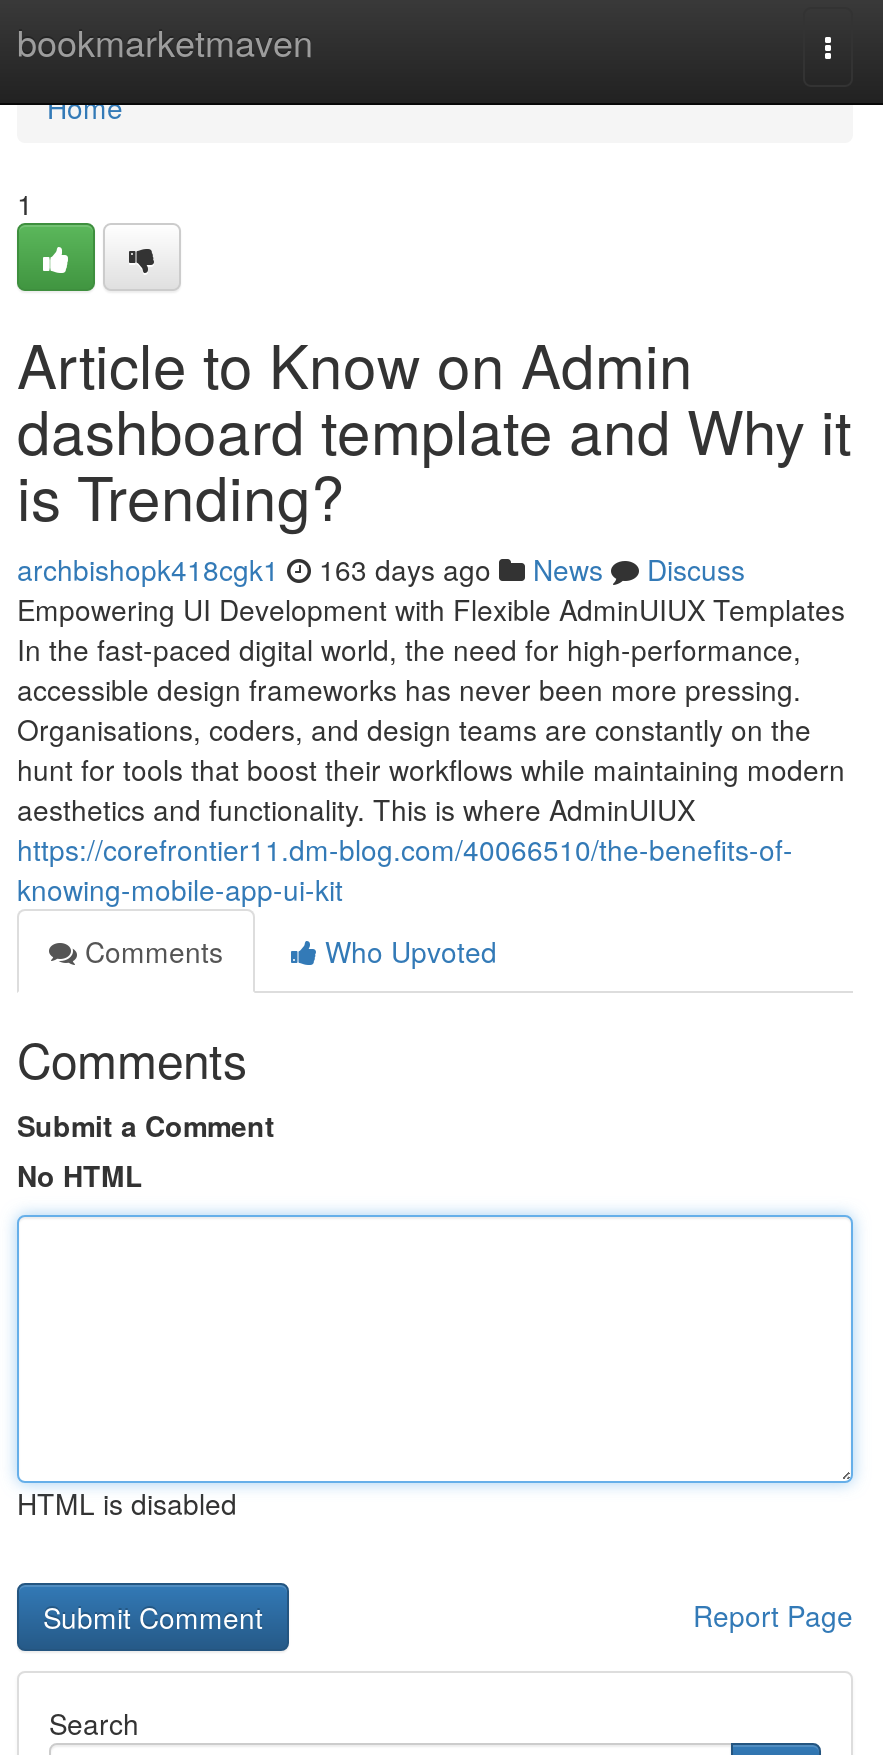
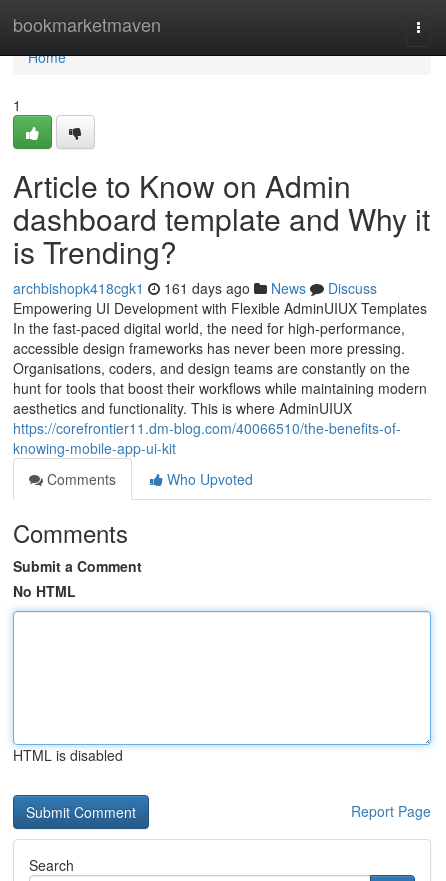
- archbishopk418cgk1 163 days ago News Discuss
+ archbishopk418cgk1 161 days ago News Discuss
